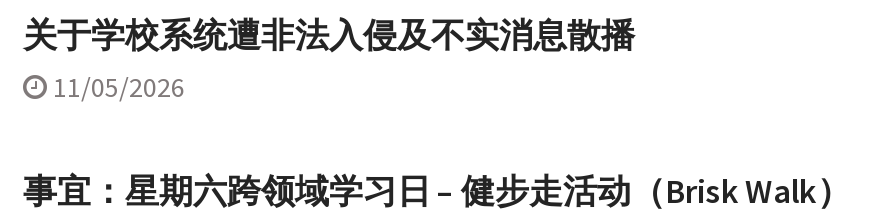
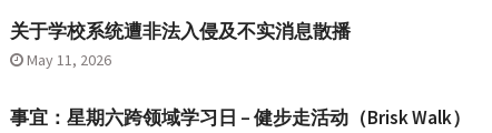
- 11/05/2026
+ May 11, 2026
